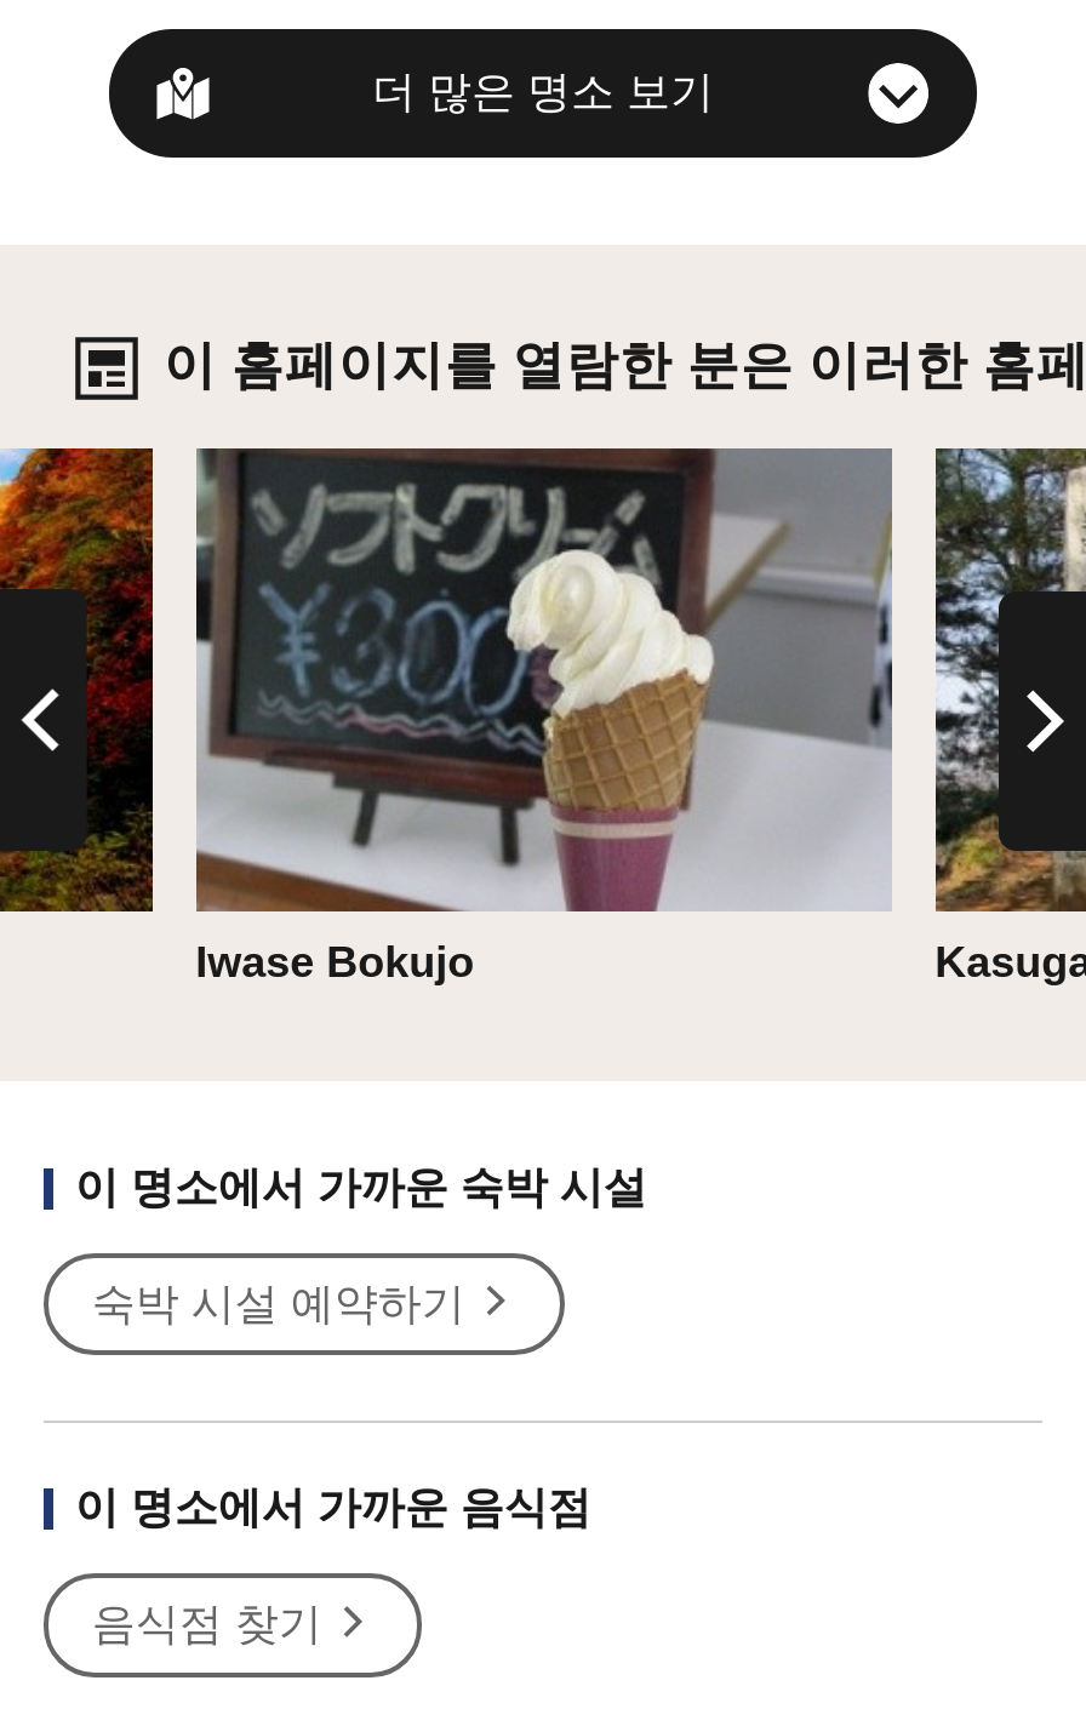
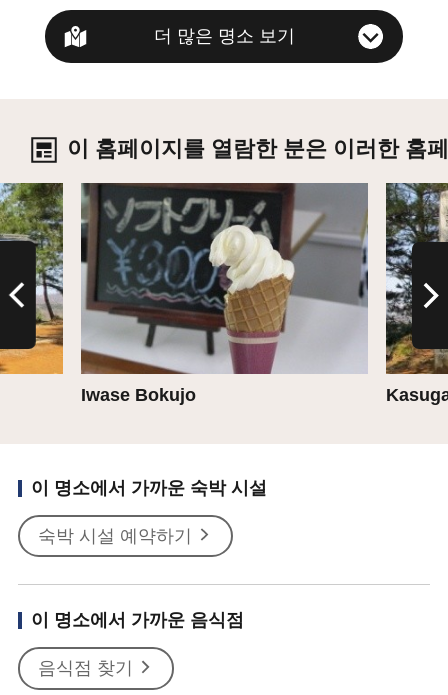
- [image]
+ [image]
